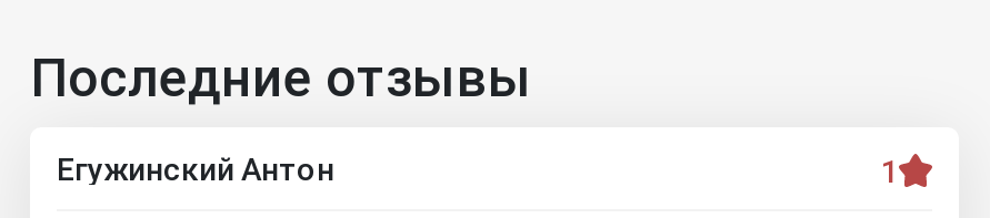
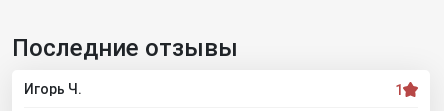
- Егужинский Антон
+ Игорь Ч.
